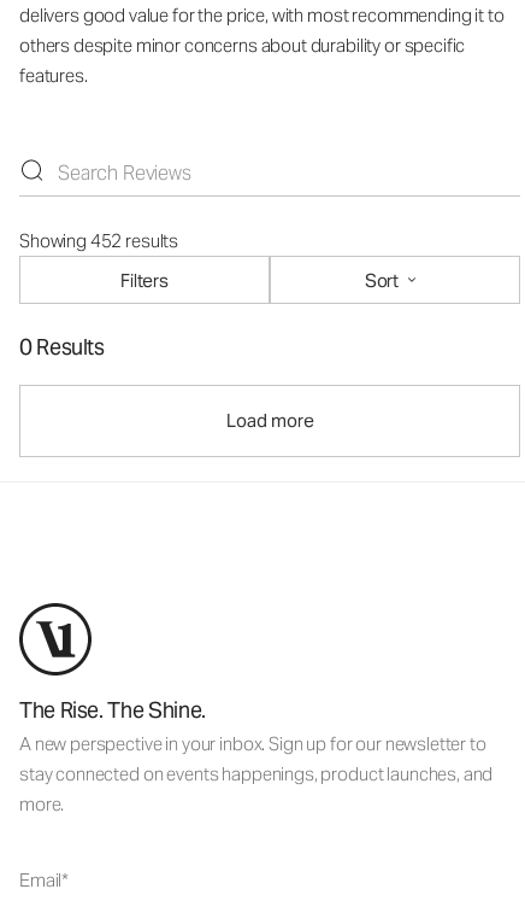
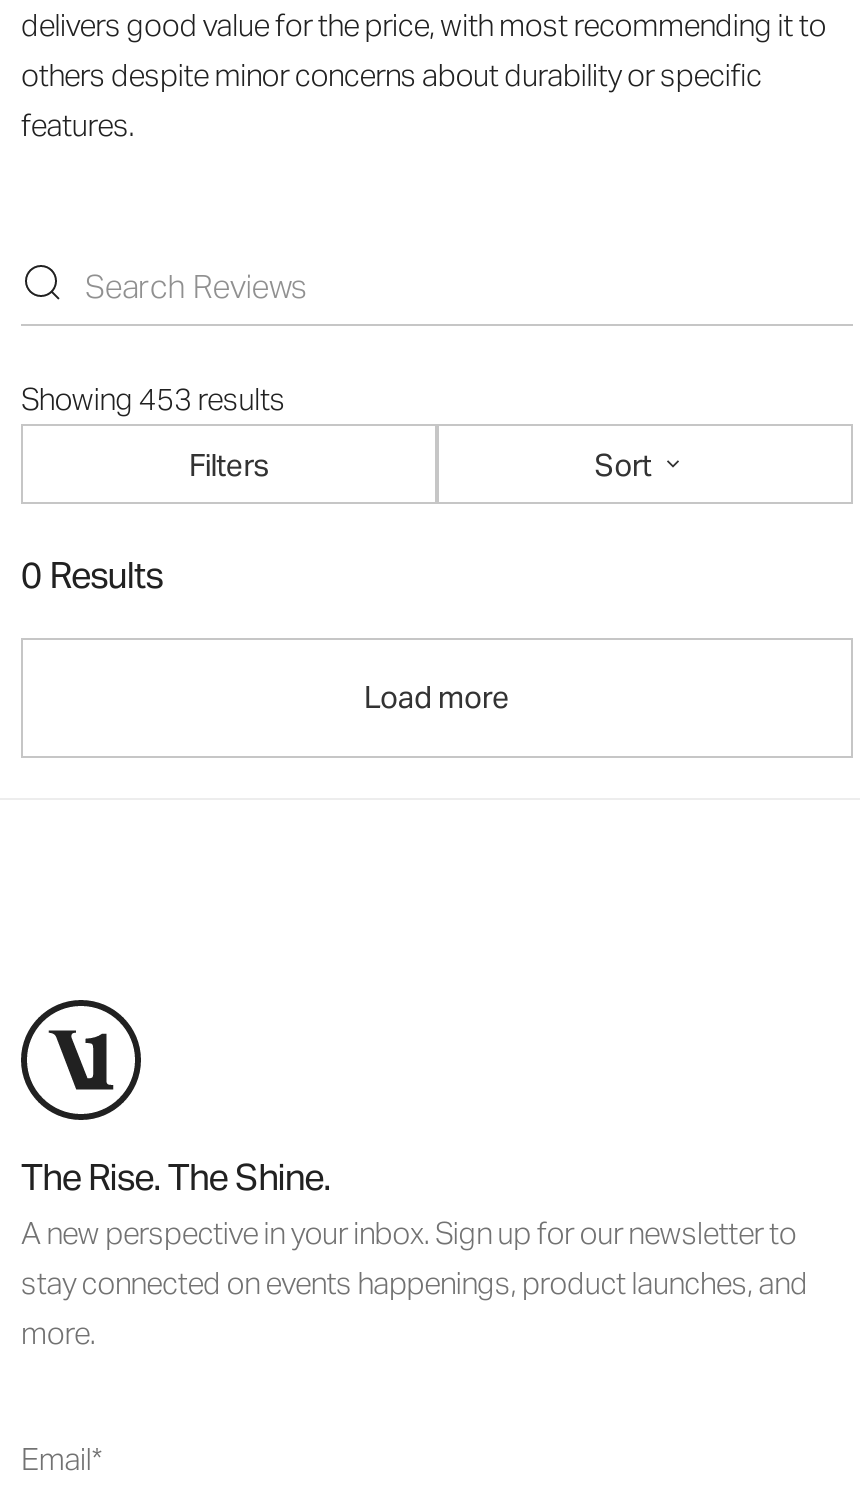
- Showing 452 results
+ Showing 453 results
